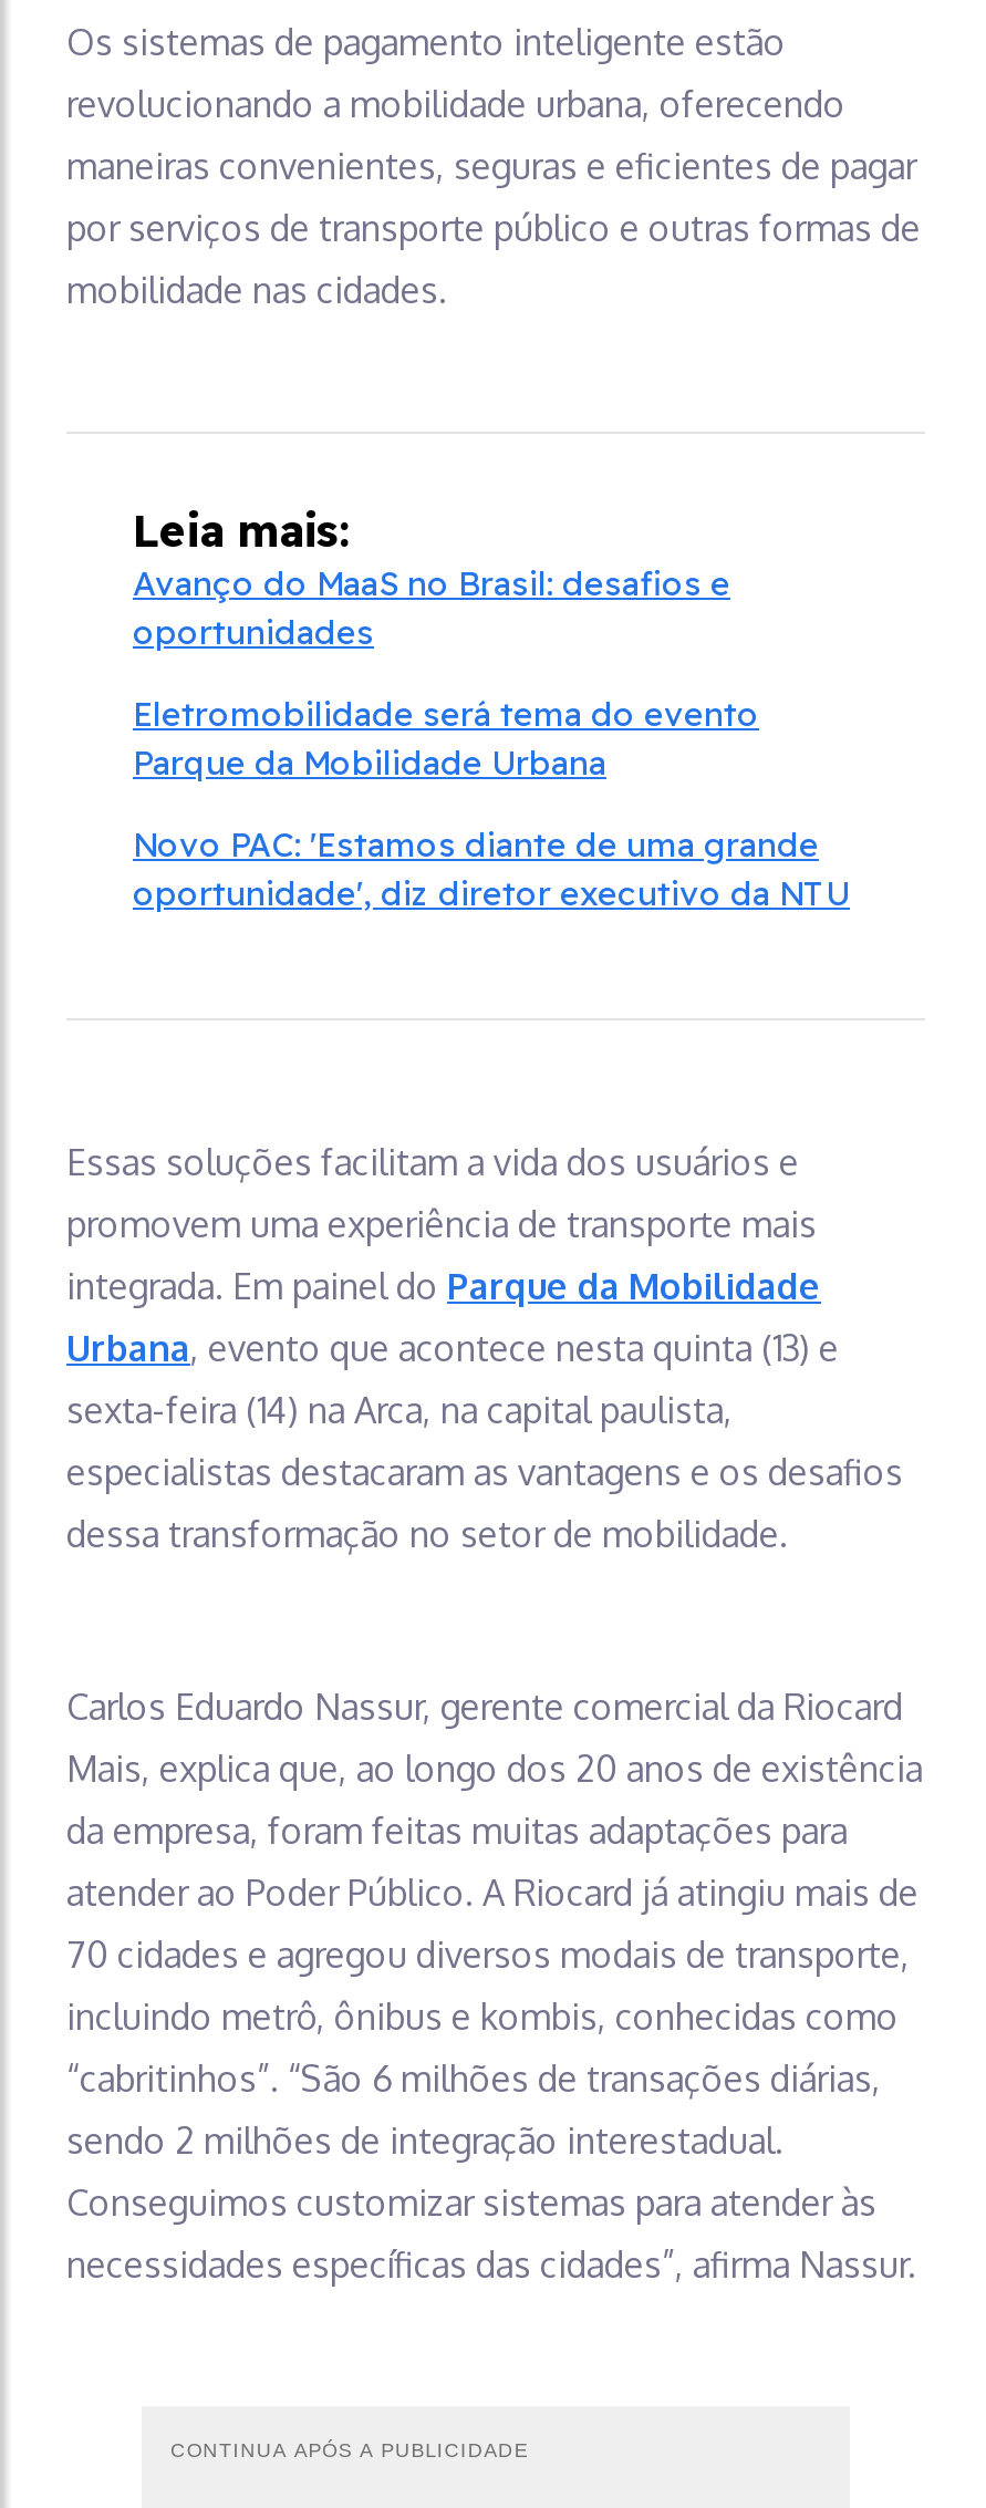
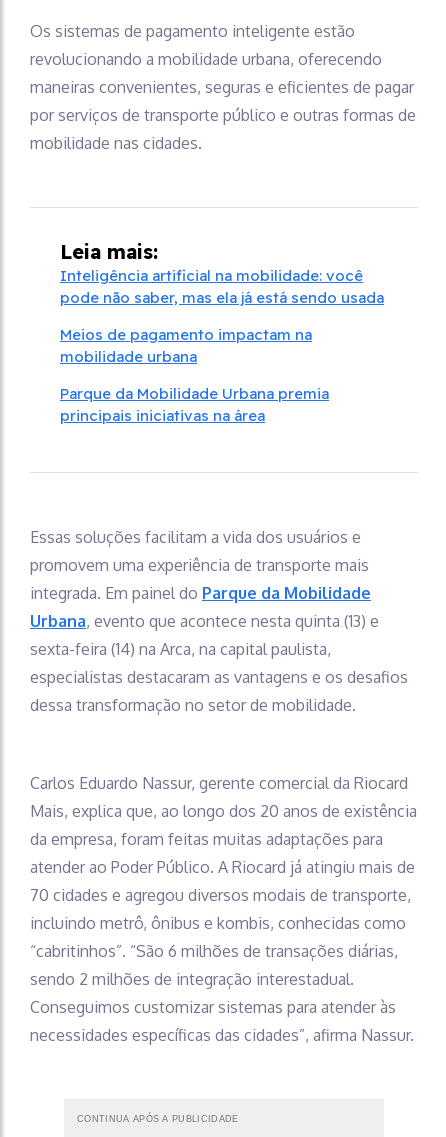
- Avanço do MaaS no Brasil: desafios e
- oportunidades
+ Inteligência artificial na mobilidade: você
+ pode não saber, mas ela já está sendo usada

- Eletromobilidade será tema do evento
- Parque da Mobilidade Urbana
+ Meios de pagamento impactam na
+ mobilidade urbana

- Novo PAC: 'Estamos diante de uma grande
- oportunidade', diz diretor executivo da NTU
+ Parque da Mobilidade Urbana premia
+ principais iniciativas na área
